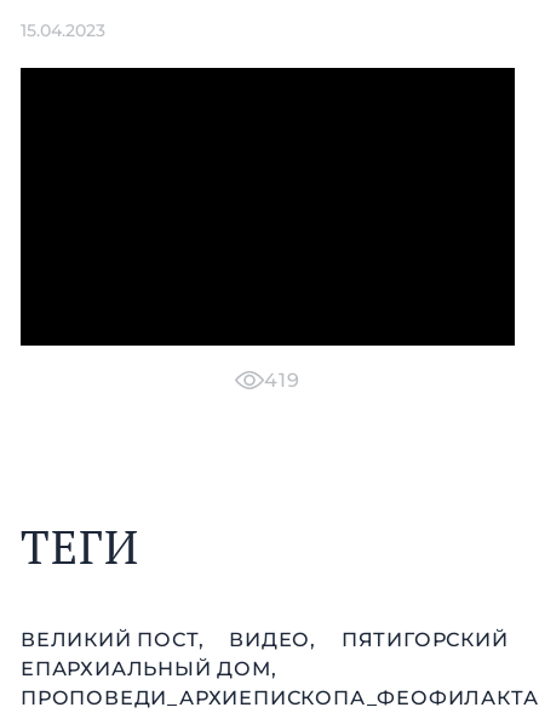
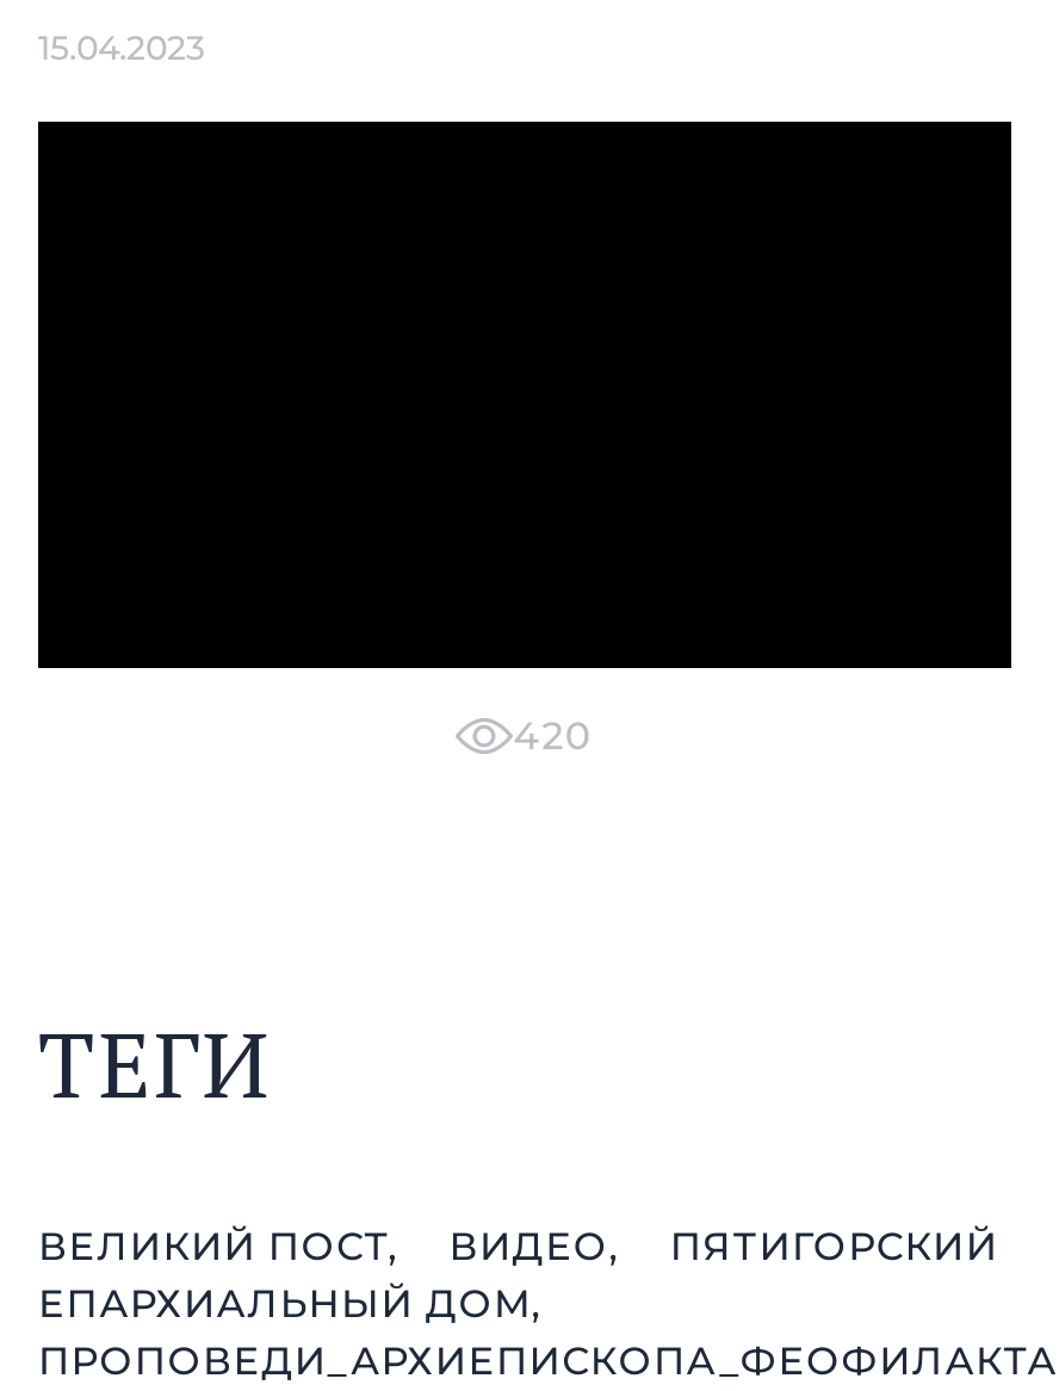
- 419
+ 420
